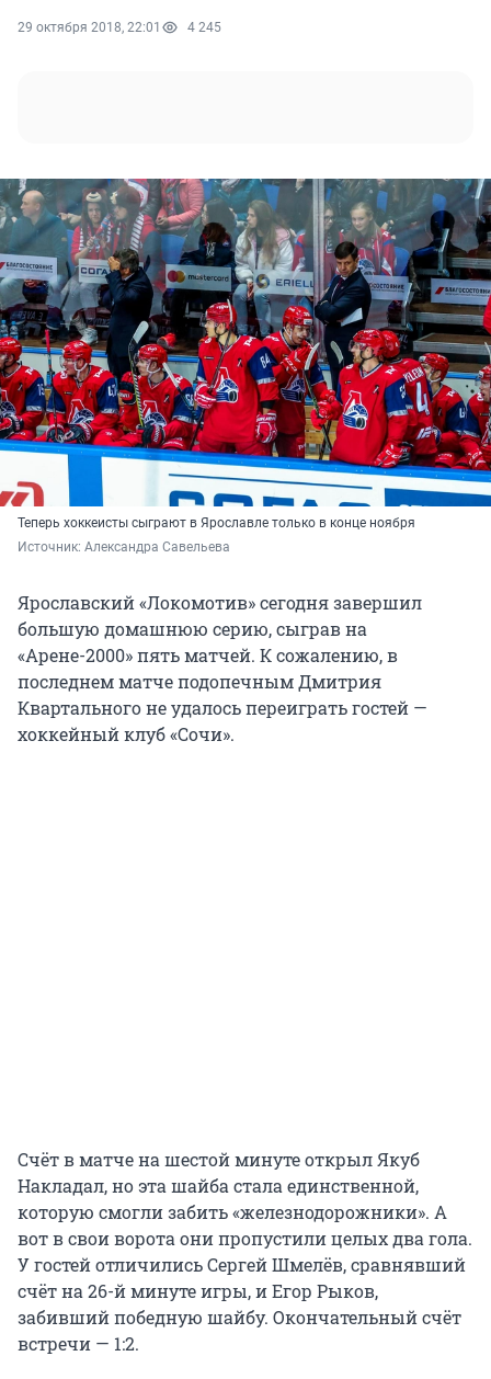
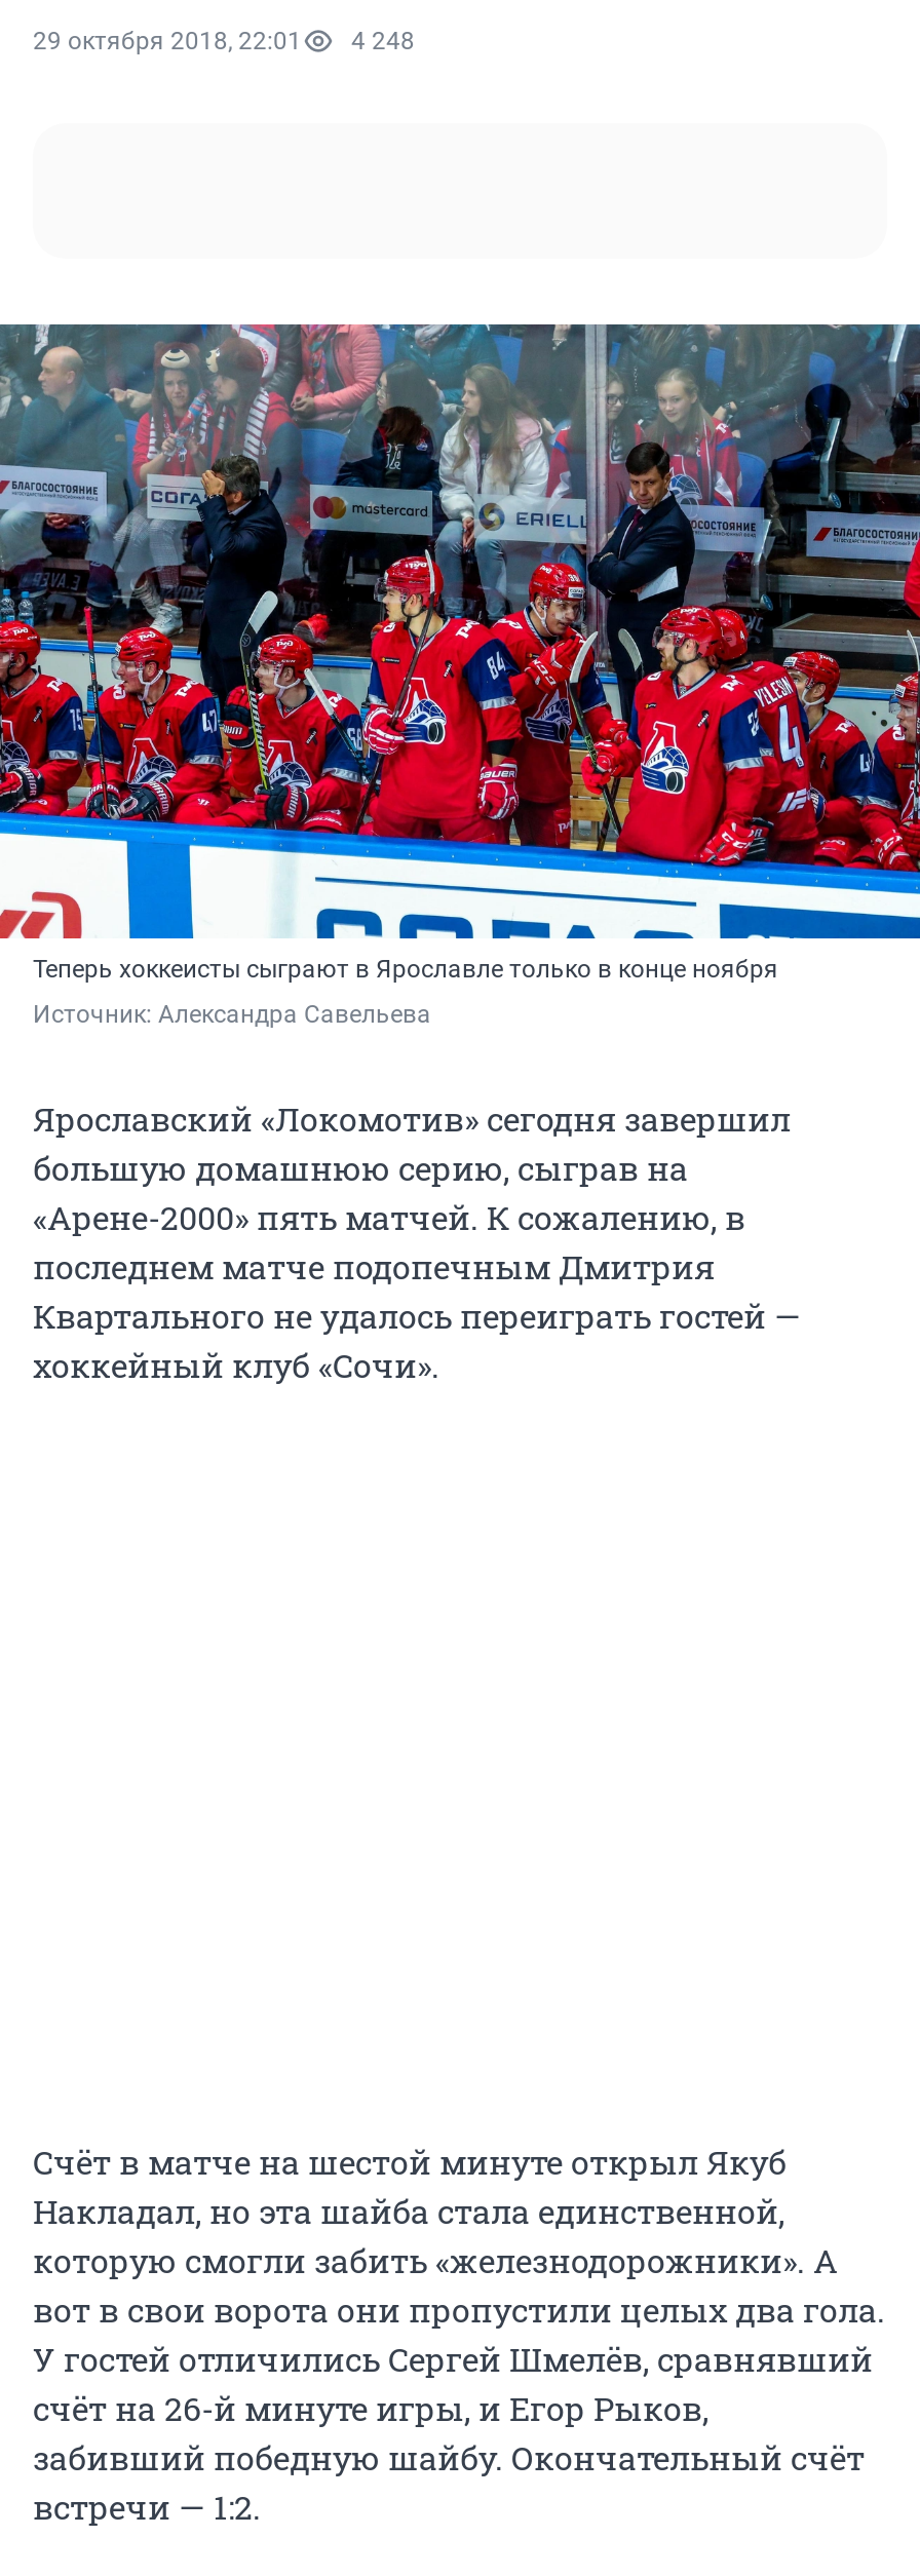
- 29 октября 2018, 22:01 4 245
+ 29 октября 2018, 22:01 4 248
